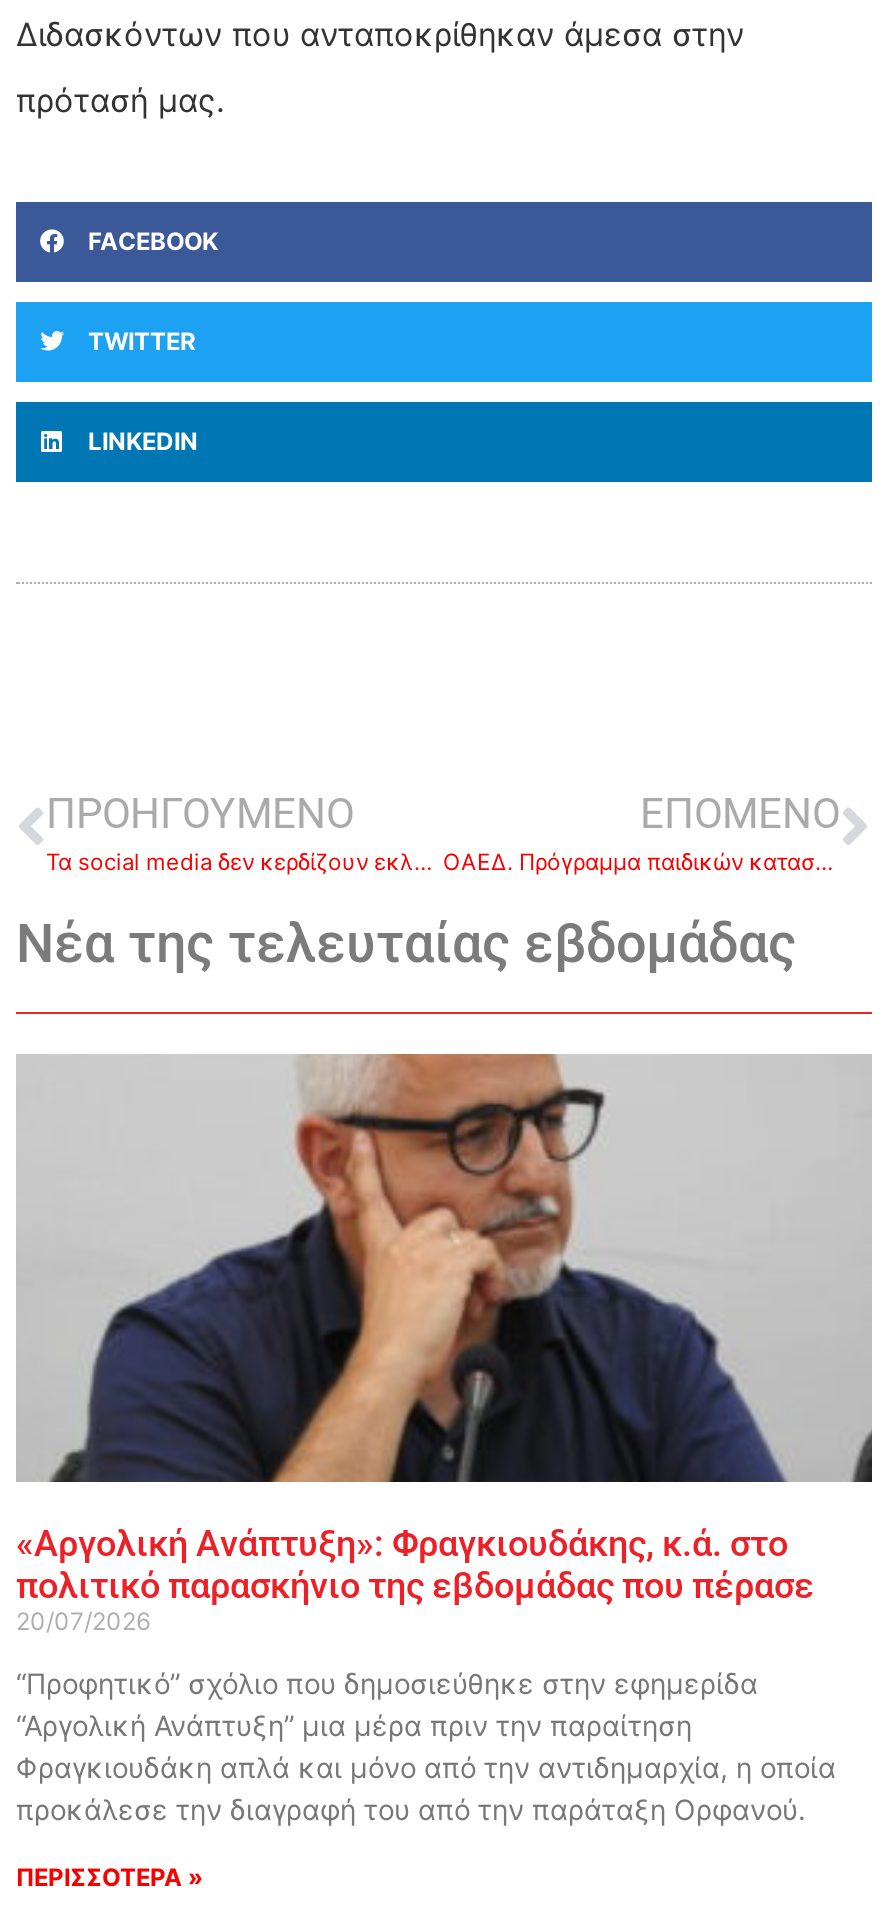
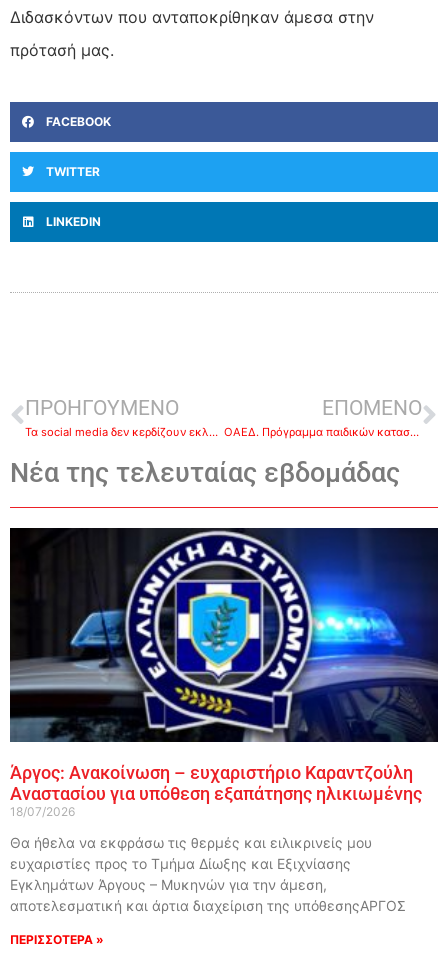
- [image]
- «Αργολική Ανάπτυξη»: Φραγκιουδάκης, κ.ά. στο
- πολιτικό παρασκήνιο της εβδομάδας που πέρασε
- 20/07/2026
+ [image]
+ Άργος: Ανακοίνωση – ευχαριστήριο Καραντζούλη
+ Αναστασίου για υπόθεση εξαπάτησης ηλικιωμένης
+ 18/07/2026

- “Προφητικό” σχόλιο που δημοσιεύθηκε στην εφημερίδα
- “Αργολική Ανάπτυξη” μια μέρα πριν την παραίτηση
- Φραγκιουδάκη απλά και μόνο από την αντιδημαρχία, η οποία
- προκάλεσε την διαγραφή του από την παράταξη Ορφανού.
+ Θα ήθελα να εκφράσω τις θερμές και ειλικρινείς μου
+ ευχαριστίες προς το Τμήμα Δίωξης και Εξιχνίασης
+ Εγκλημάτων Άργους – Μυκηνών για την άμεση,
+ αποτελεσματική και άρτια διαχείριση της υπόθεσηςΑΡΓΟΣ
